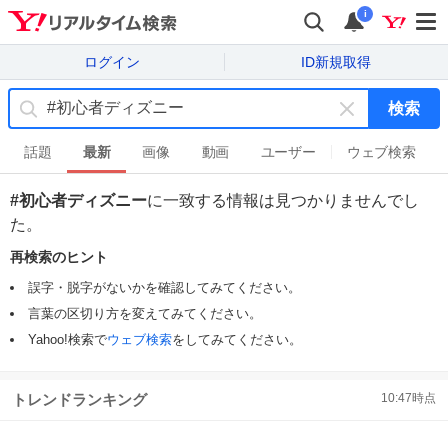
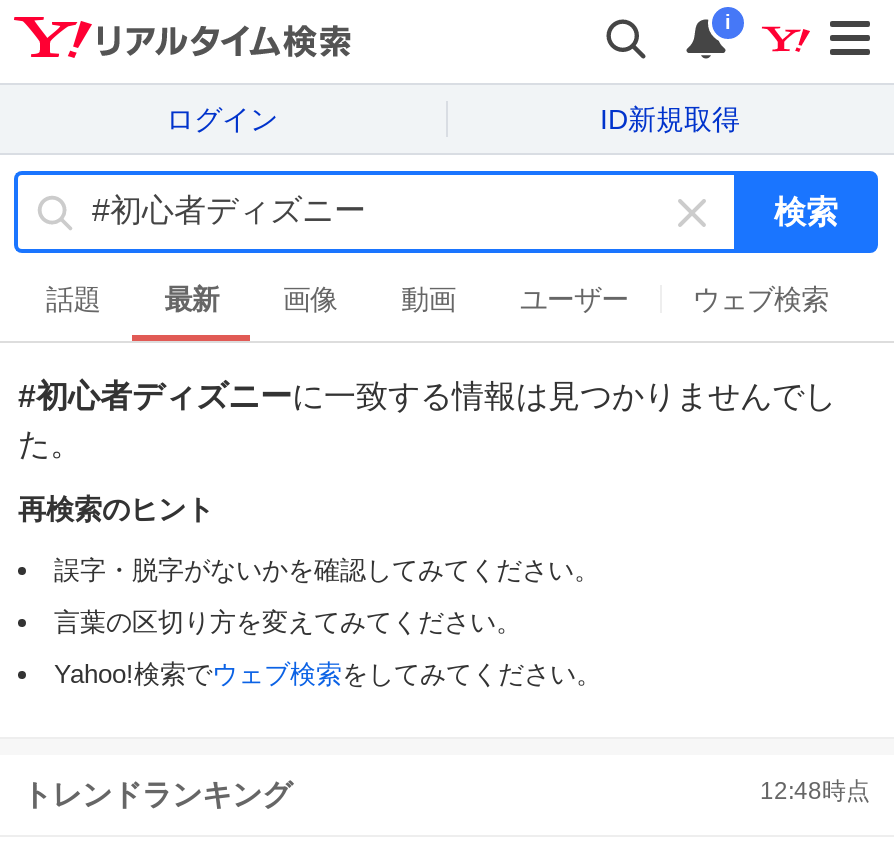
- 10:47時点
+ 12:48時点
